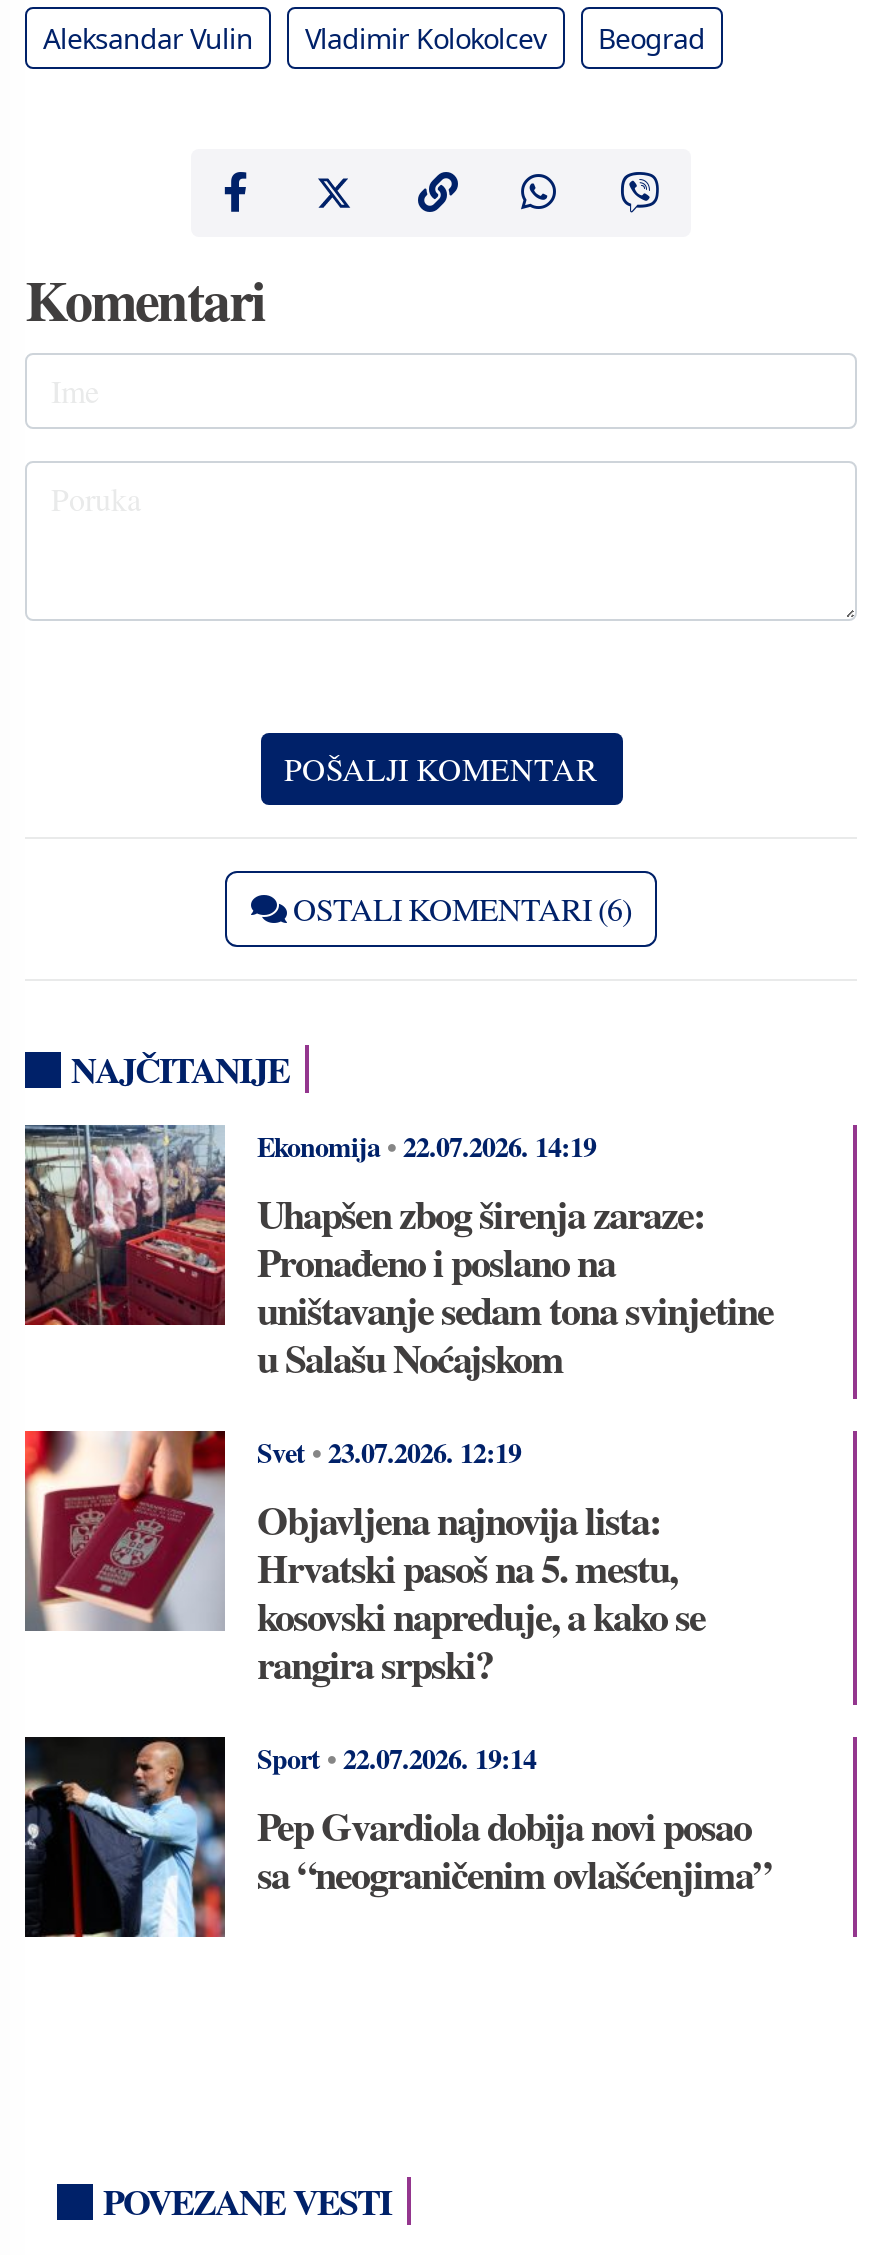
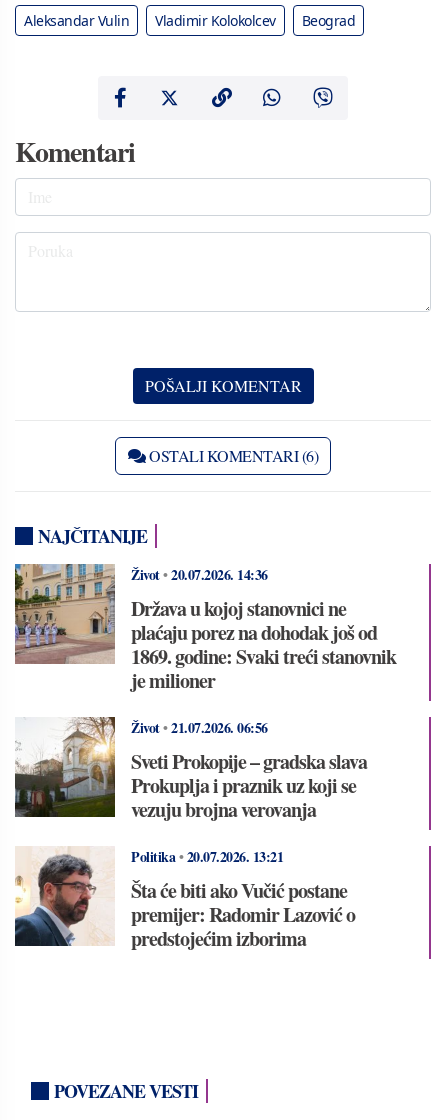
- [image]
- Ekonomija •22.07.2026. 14:19
- Uhapšen zbog širenja zaraze:
- Pronađeno i poslano na
- uništavanje sedam tona svinjetine
- u Salašu Noćajskom
+ [image]
+ Život •20.07.2026. 14:36
+ Država u kojoj stanovnici ne
+ plaćaju porez na dohodak još od
+ 1869. godine: Svaki treći stanovnik
+ je milioner

- [image]
- Svet •23.07.2026. 12:19
- Objavljena najnovija lista:
- Hrvatski pasoš na 5. mestu,
- kosovski napreduje, a kako se
- rangira srpski?
+ [image]
+ Život • 21.07.2026. 06:56
+ Sveti Prokopije – gradska slava
+ Prokuplja i praznik uz koji se
+ vezuju brojna verovanja

- [image]
- Sport •22.07.2026. 19:14
- Pep Gvardiola dobija novi posao
- sa “neograničenim ovlašćenjima”
+ [image]
+ Politika • 20.07.2026. 13:21
+ Šta će biti ako Vučić postane
+ premijer: Radomir Lazović o
+ predstojećim izborima
